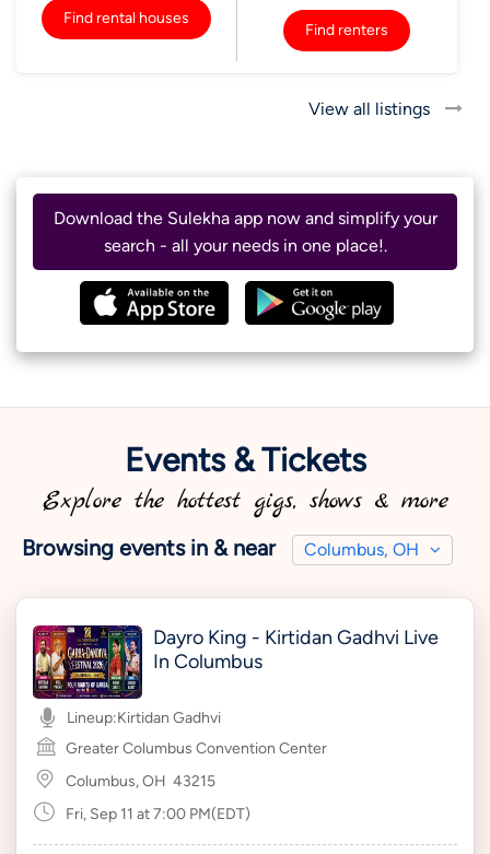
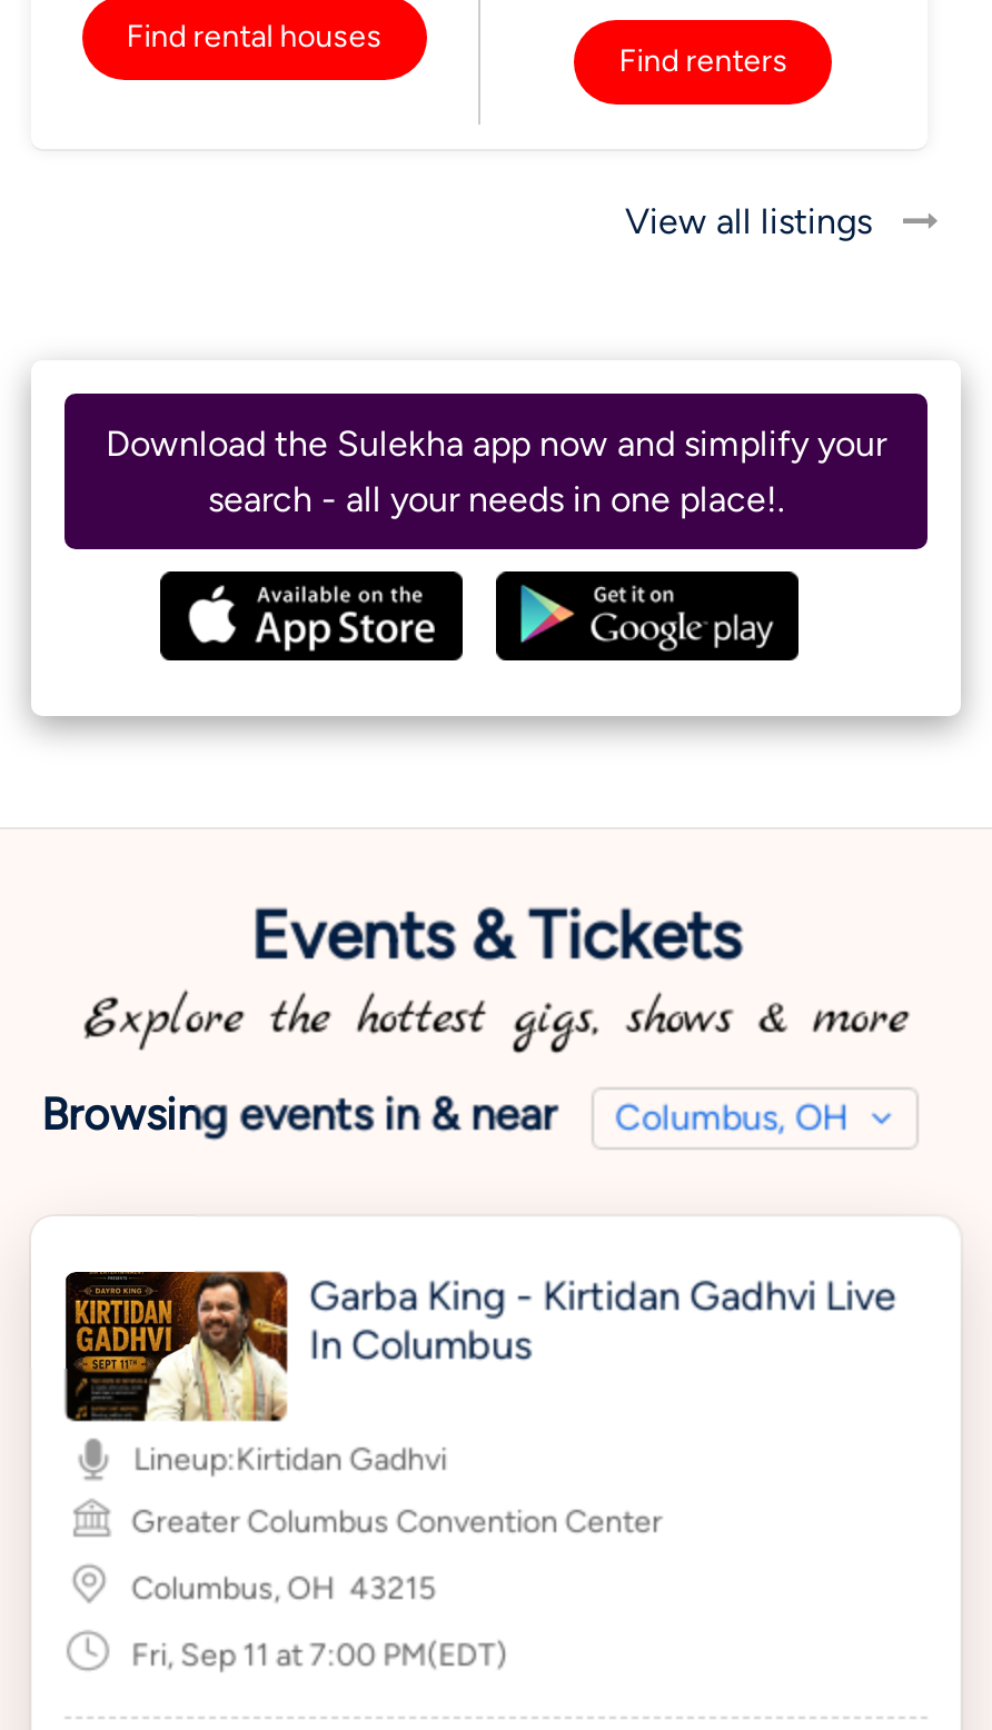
- [image]
- Dayro King - Kirtidan Gadhvi Live
+ [image]
+ Garba King - Kirtidan Gadhvi Live
